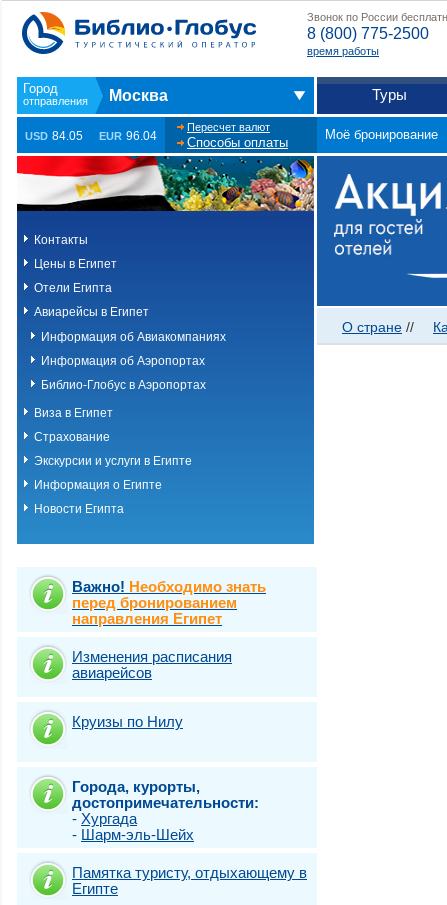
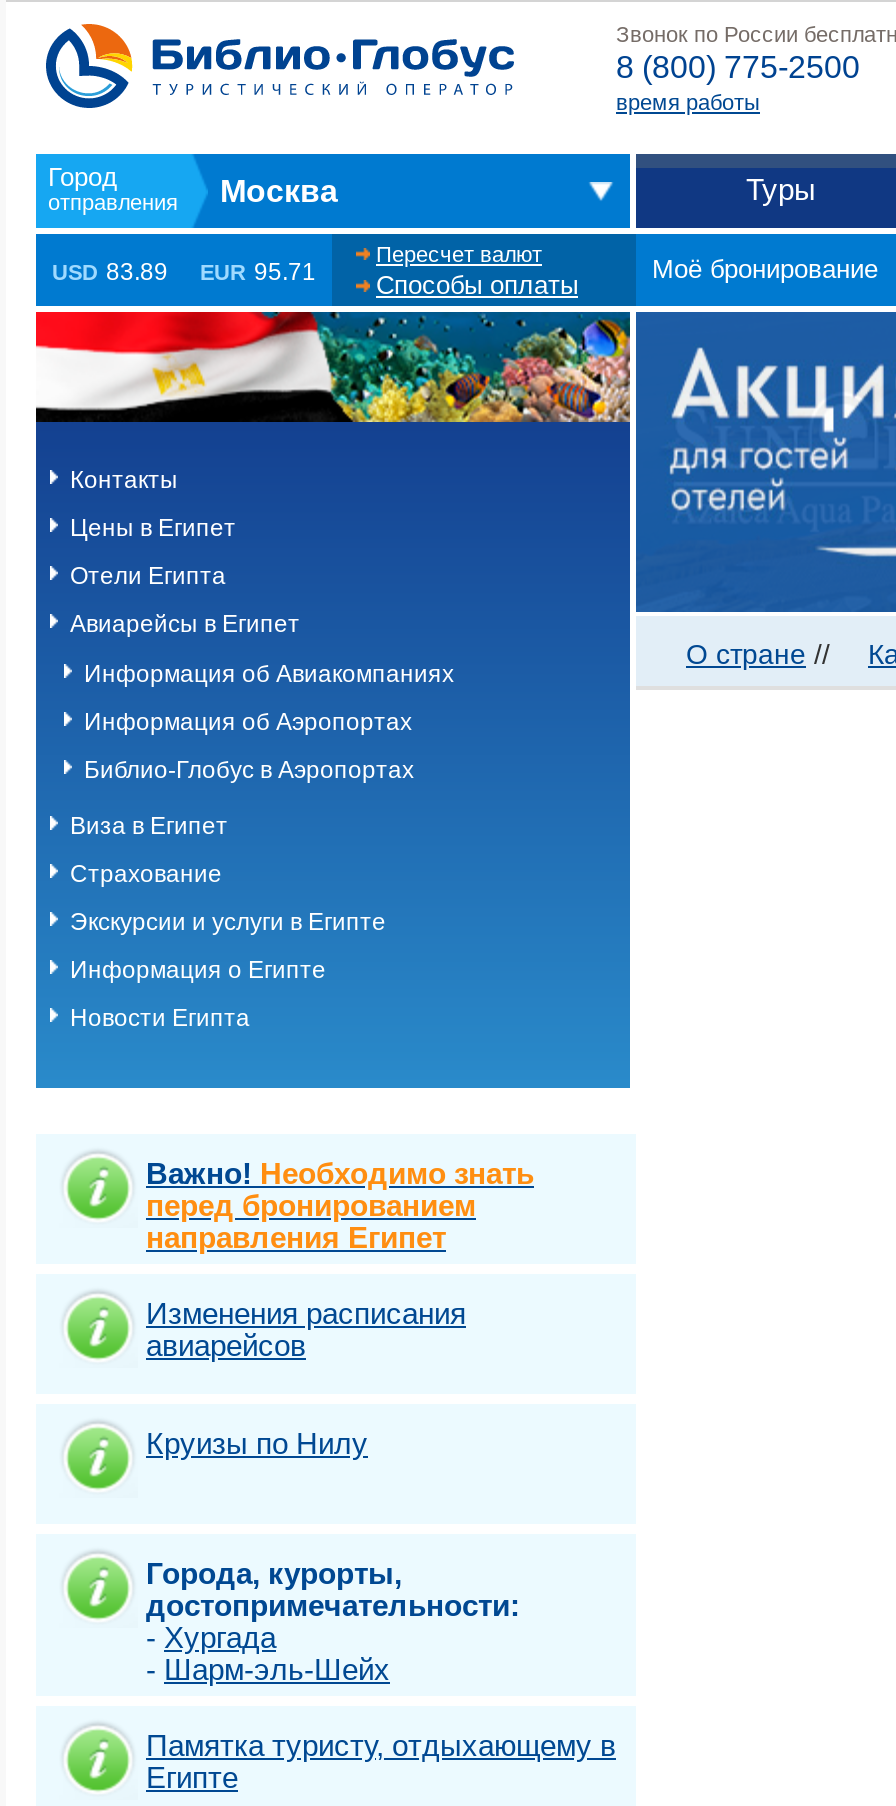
- USD 84.05
+ USD 83.89

- EUR 96.04
+ EUR 95.71
